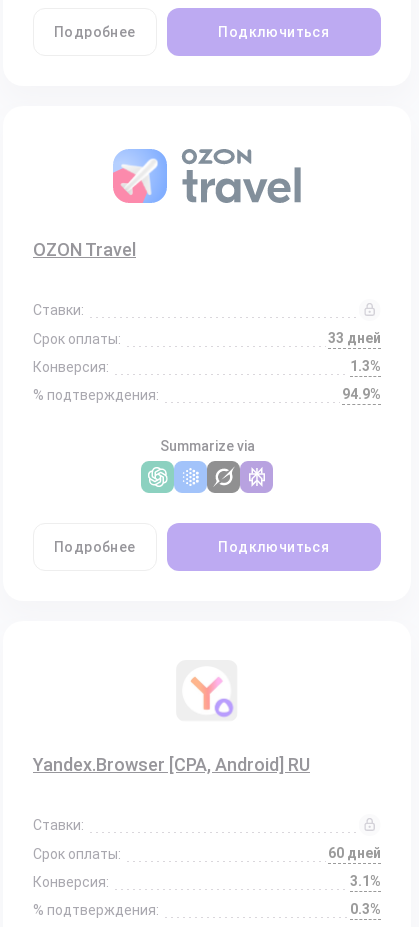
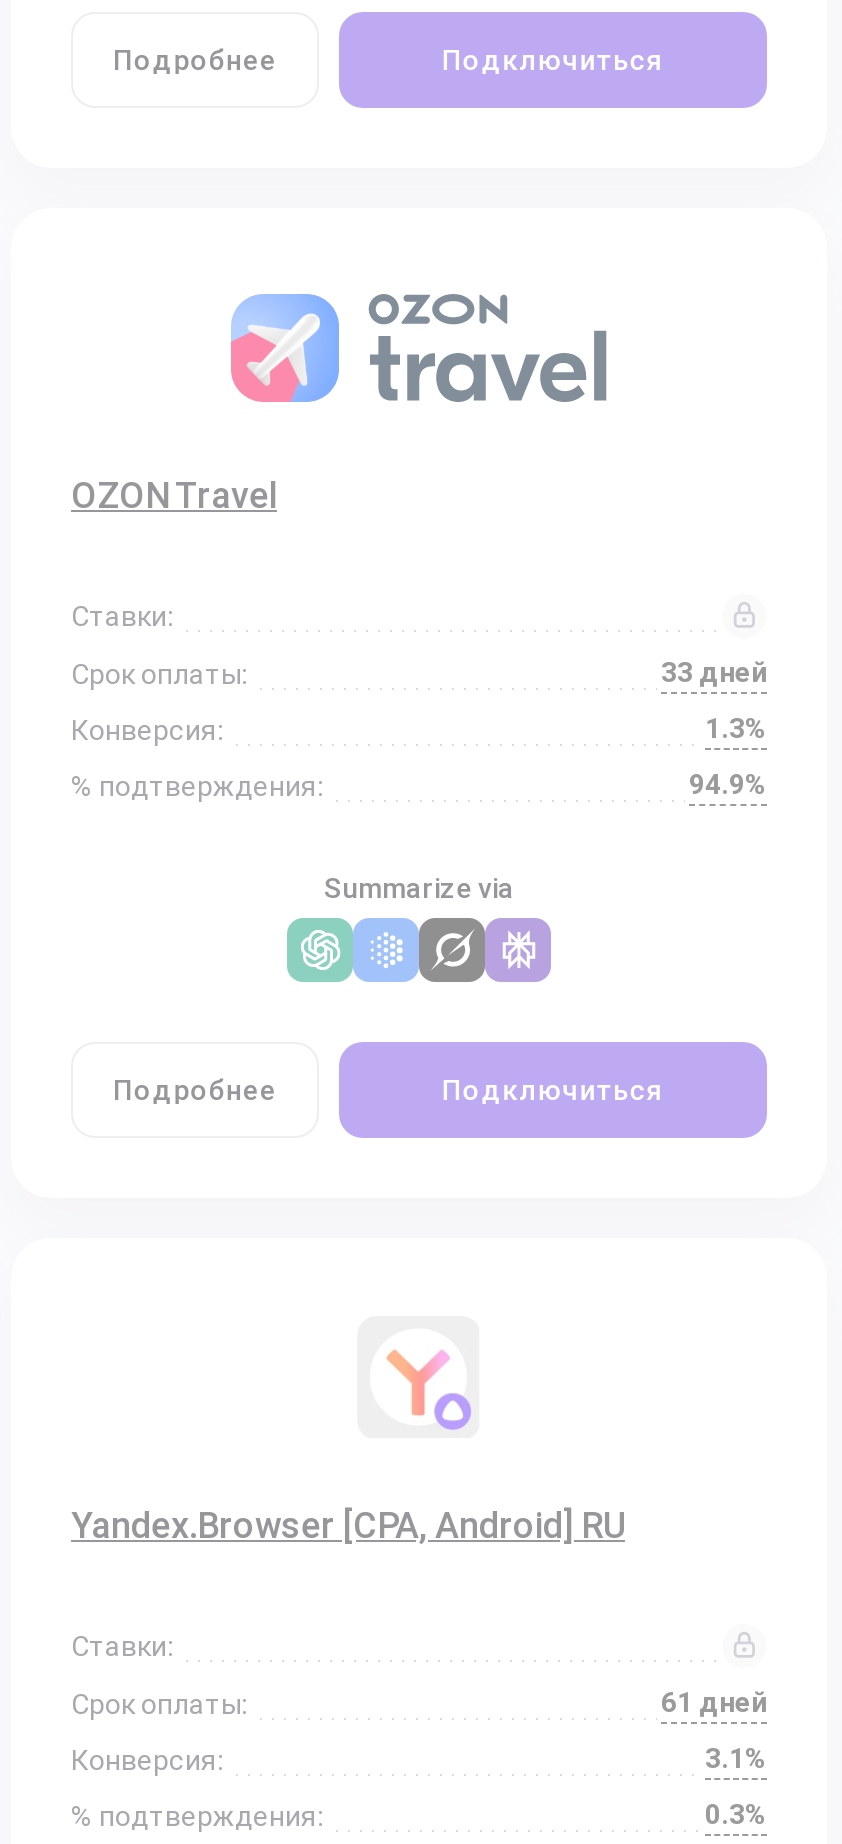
- 60 дней
+ 61 дней
